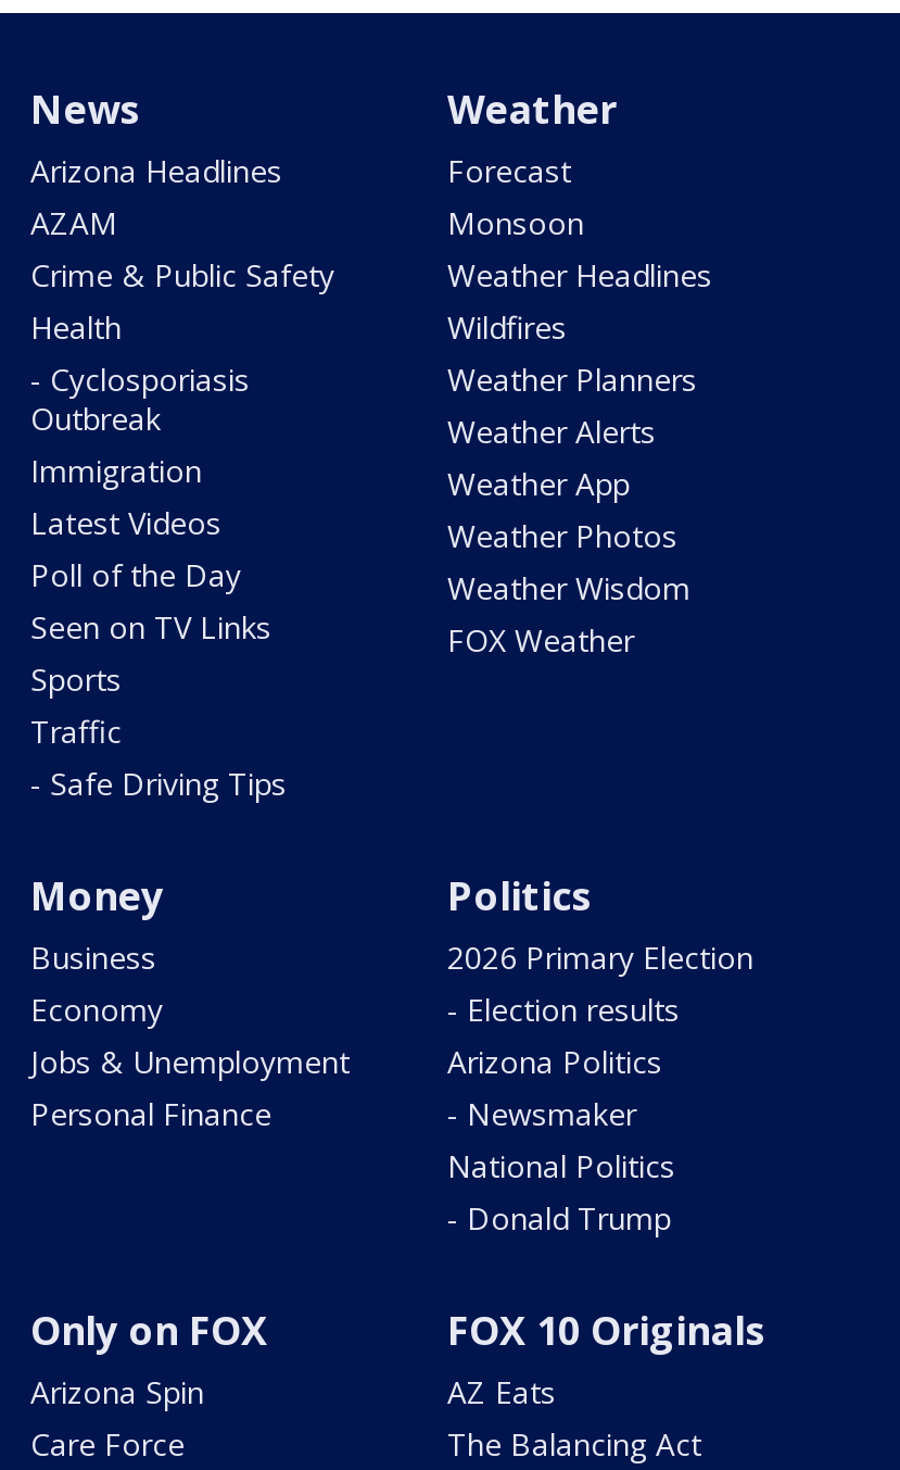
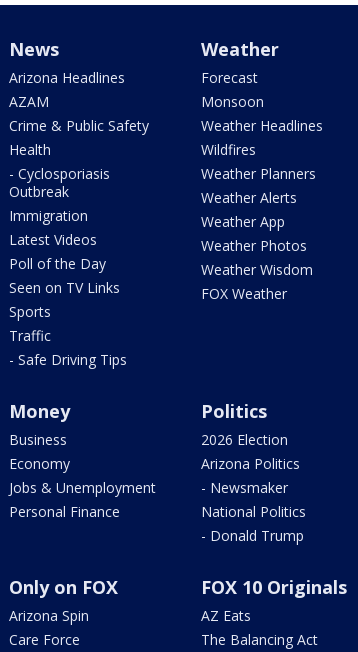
- 2026 Primary Election
- - Election results
+ 2026 Election
